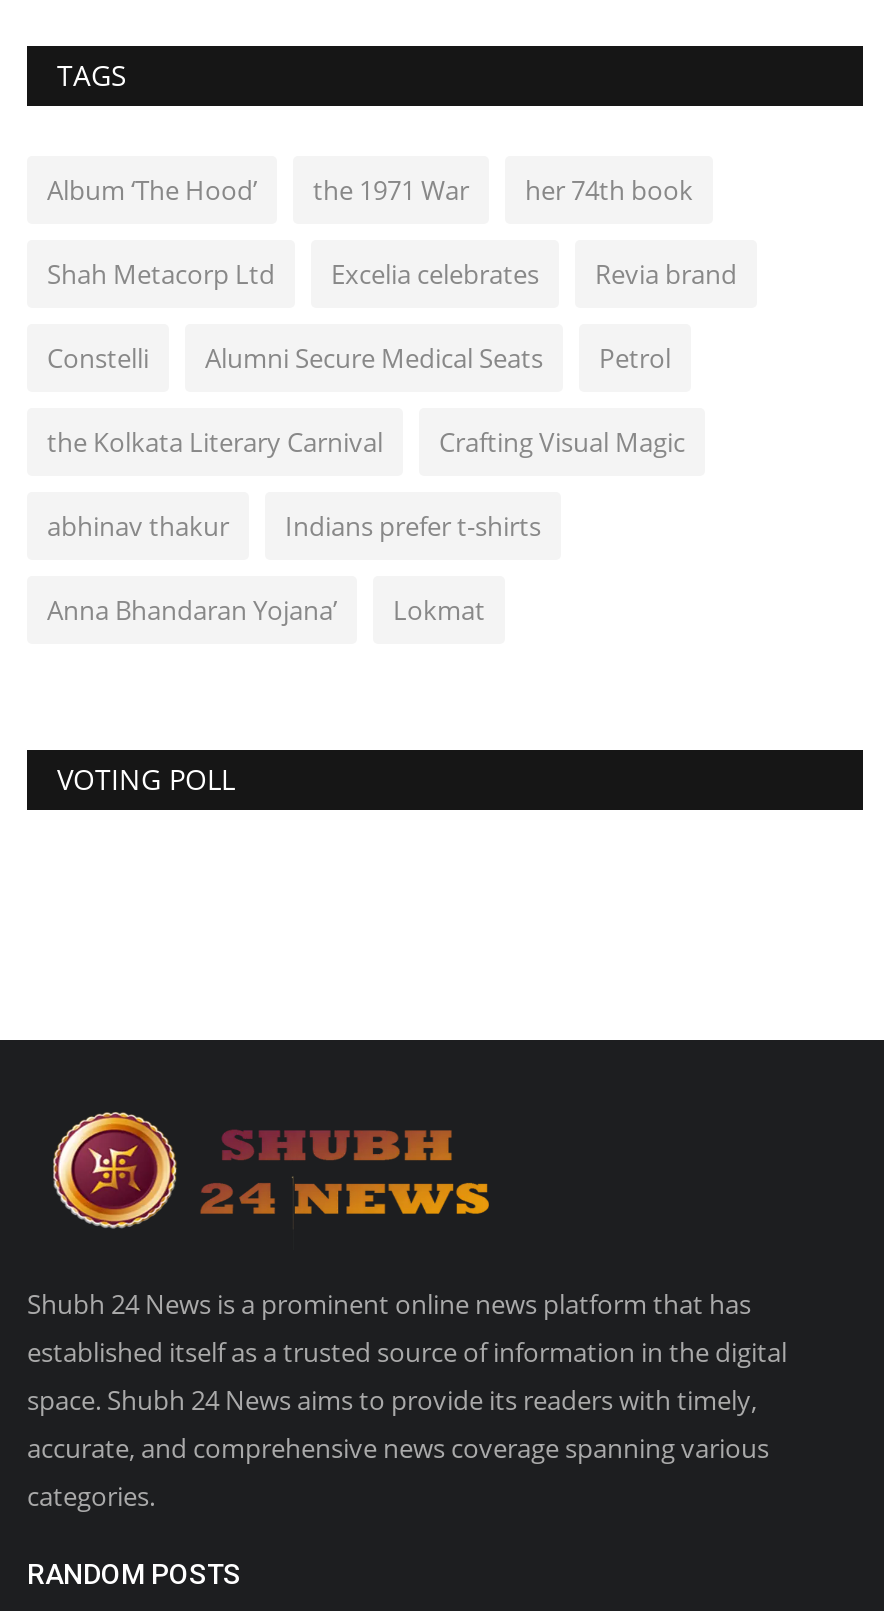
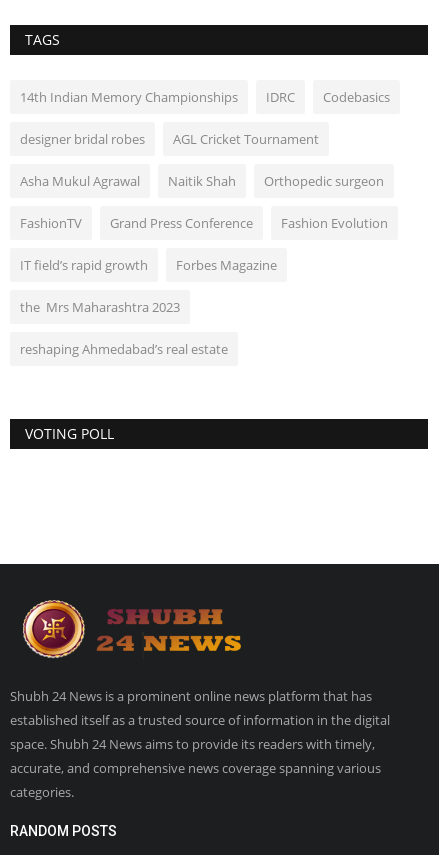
- Album ‘The Hood’
- the 1971 War
- her 74th book
- Shah Metacorp Ltd
- Excelia celebrates
- Revia brand
- Constelli
- Alumni Secure Medical Seats
- Petrol
- the Kolkata Literary Carnival
- Crafting Visual Magic
- abhinav thakur
- Indians prefer t-shirts
- Anna Bhandaran Yojana’
- Lokmat
+ 14th Indian Memory Championships
+ IDRC
+ Codebasics
+ designer bridal robes
+ AGL Cricket Tournament
+ Asha Mukul Agrawal
+ Naitik Shah
+ Orthopedic surgeon
+ FashionTV
+ Grand Press Conference
+ Fashion Evolution
+ IT field’s rapid growth
+ Forbes Magazine
+ the Mrs Maharashtra 2023
+ reshaping Ahmedabad’s real estate
